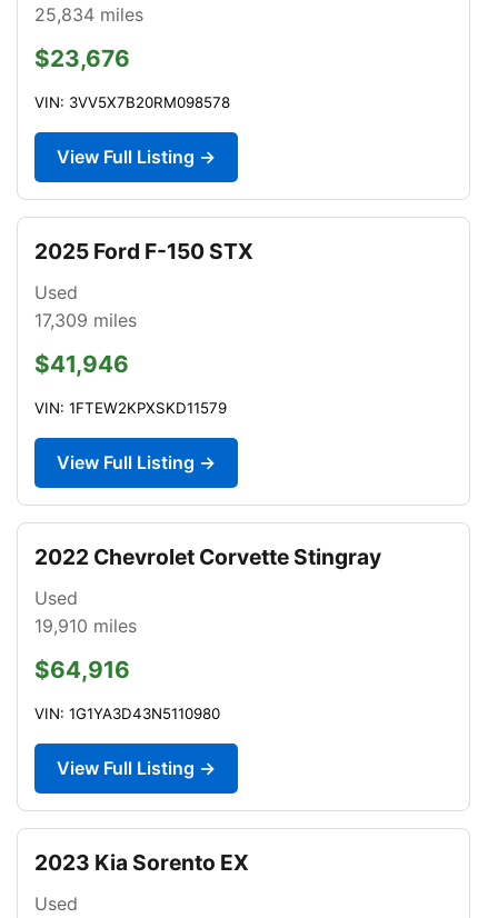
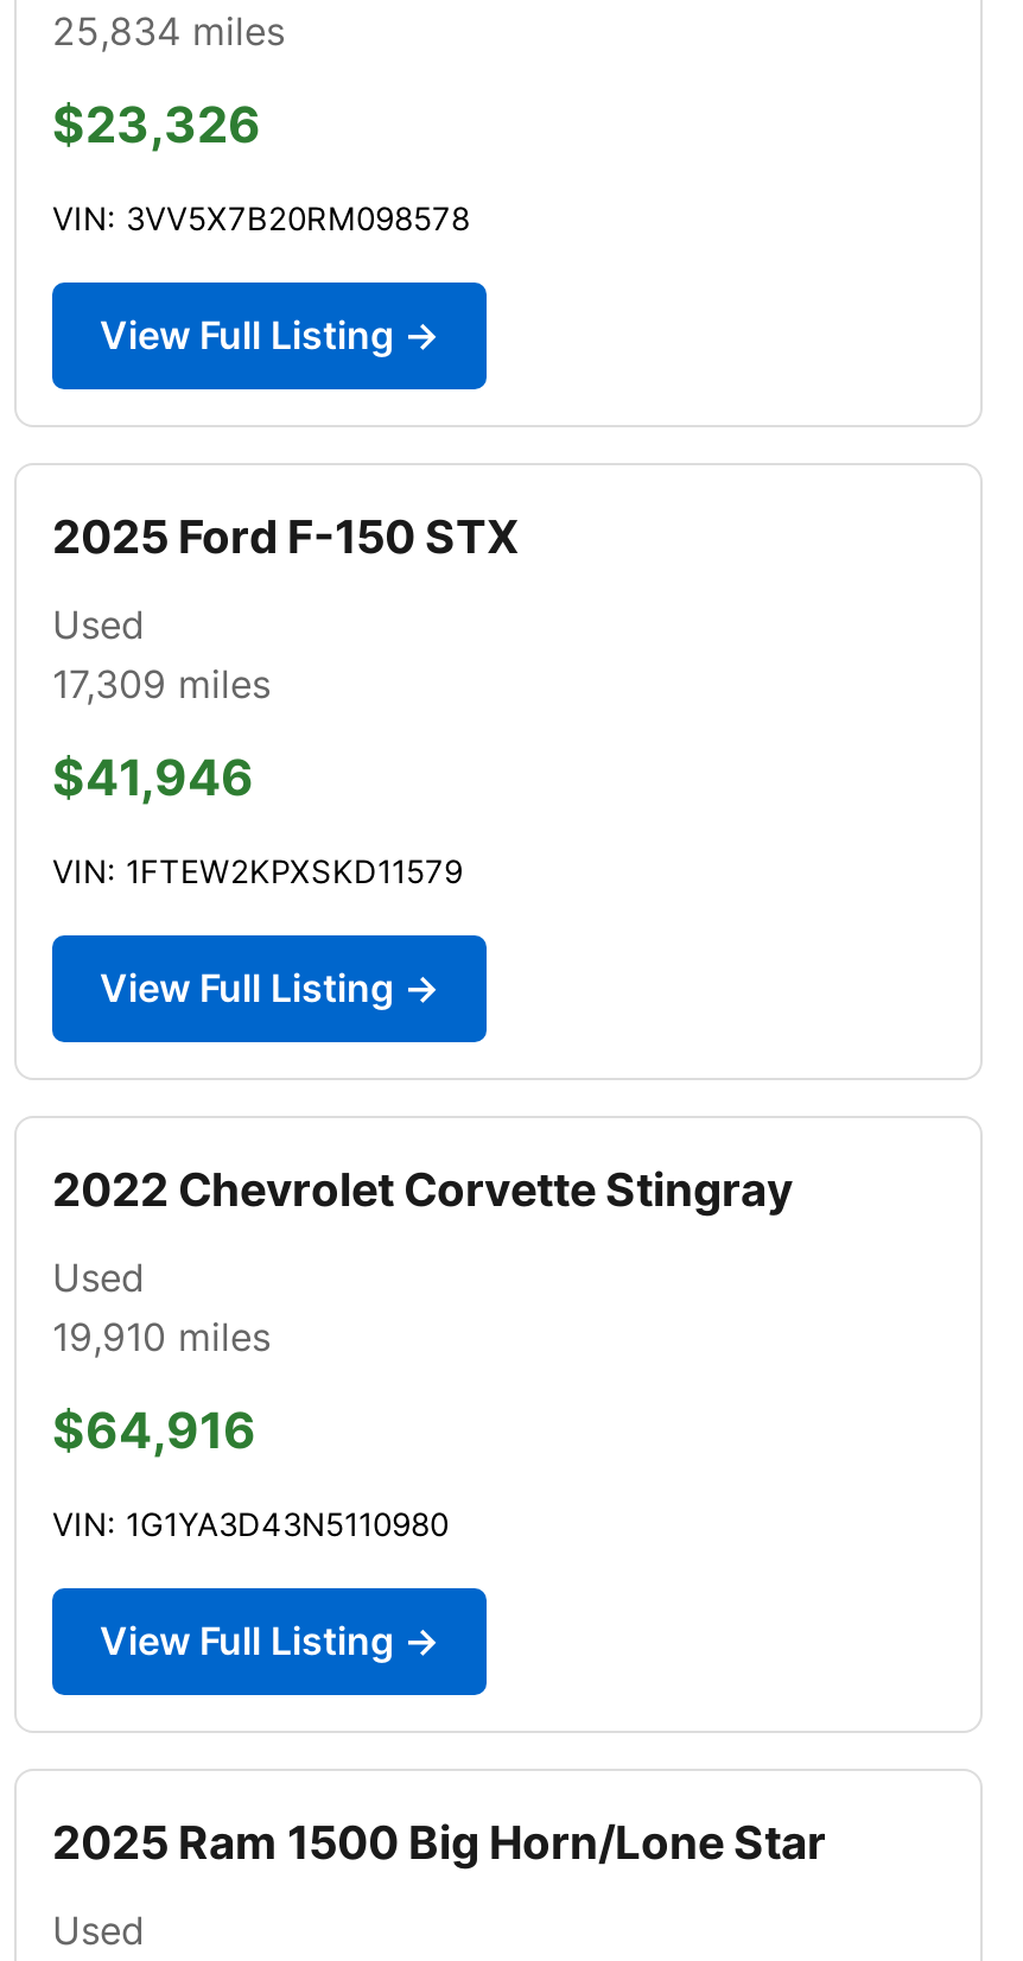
- $23,676
+ $23,326

- 2023 Kia Sorento EX
+ 2025 Ram 1500 Big Horn/Lone Star
